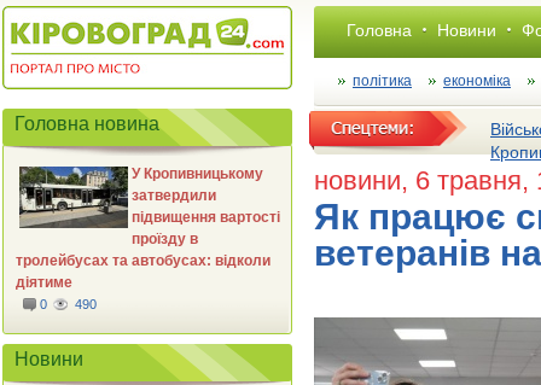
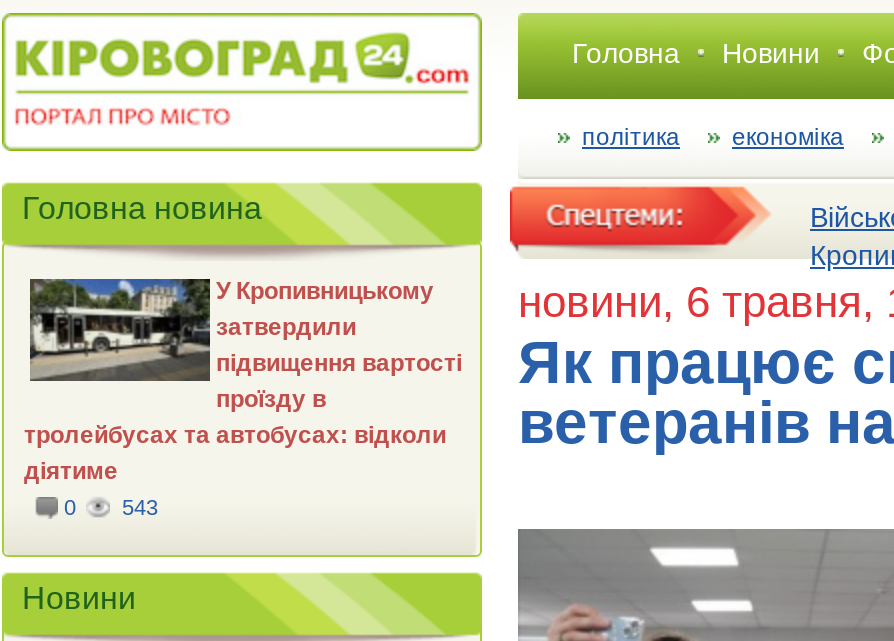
- 0 490
+ 0 543
